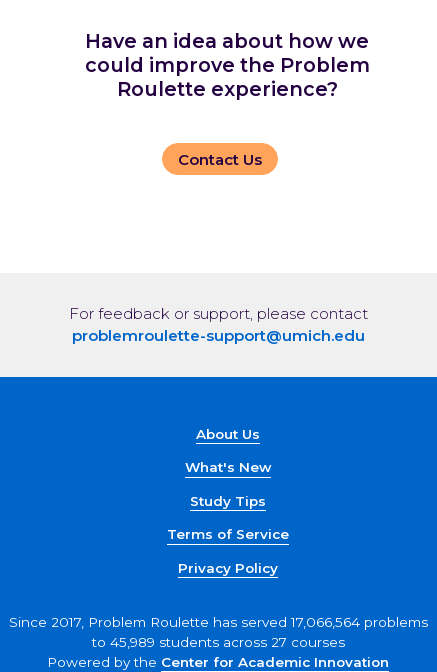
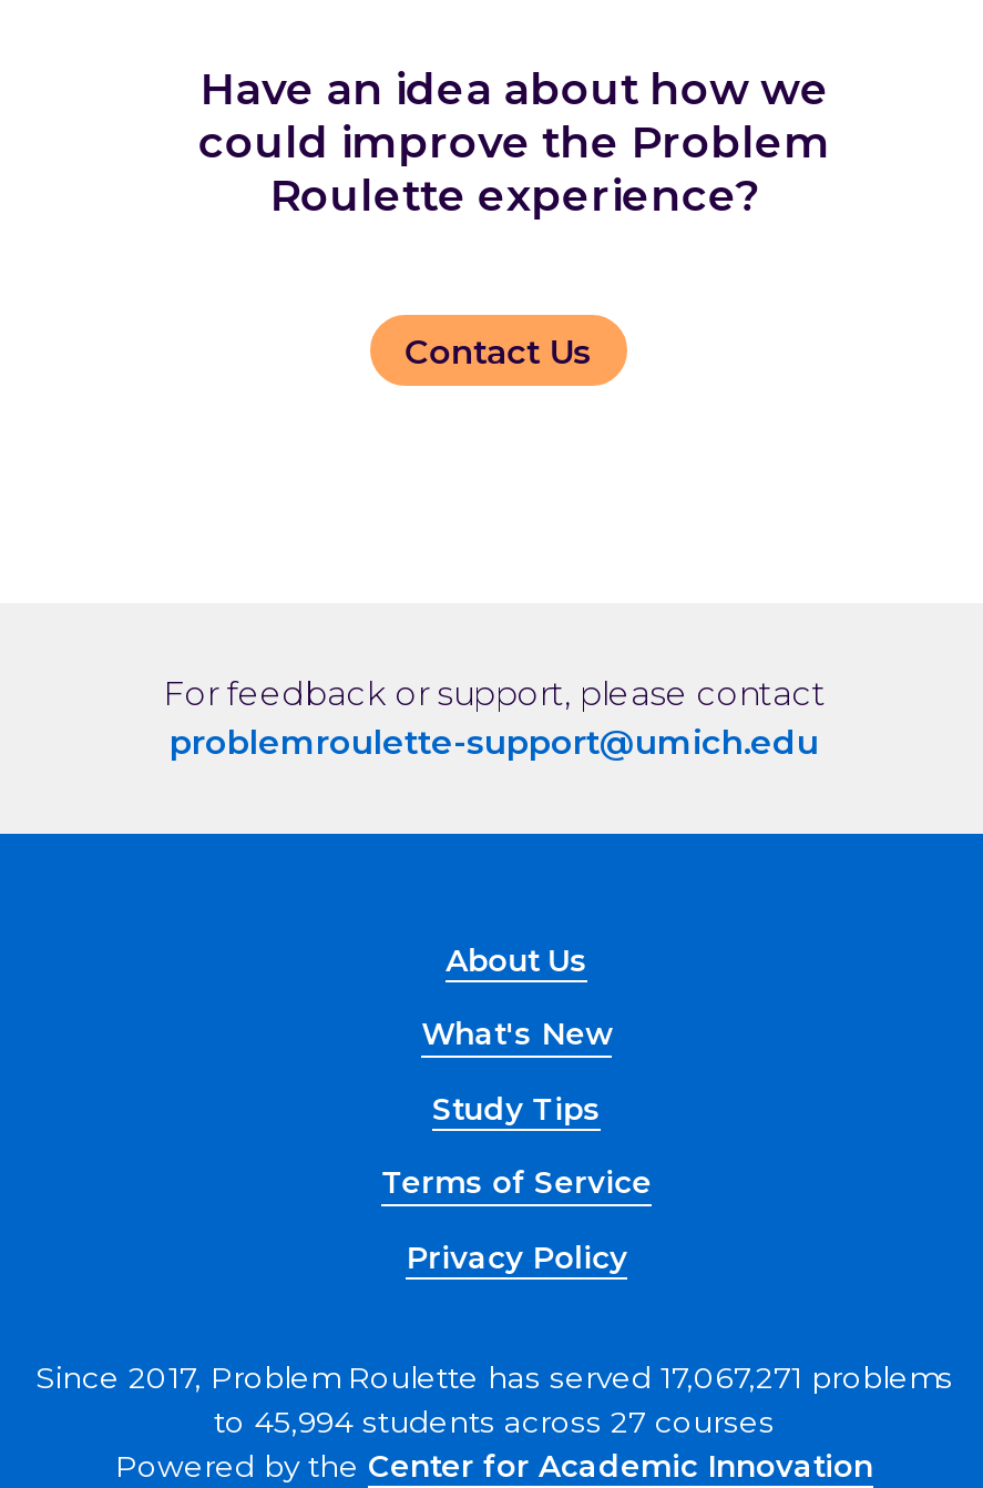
- Since 2017, Problem Roulette has served 17,066,564 problems
+ Since 2017, Problem Roulette has served 17,067,271 problems

- to 45,989 students across 27 courses
+ to 45,994 students across 27 courses
